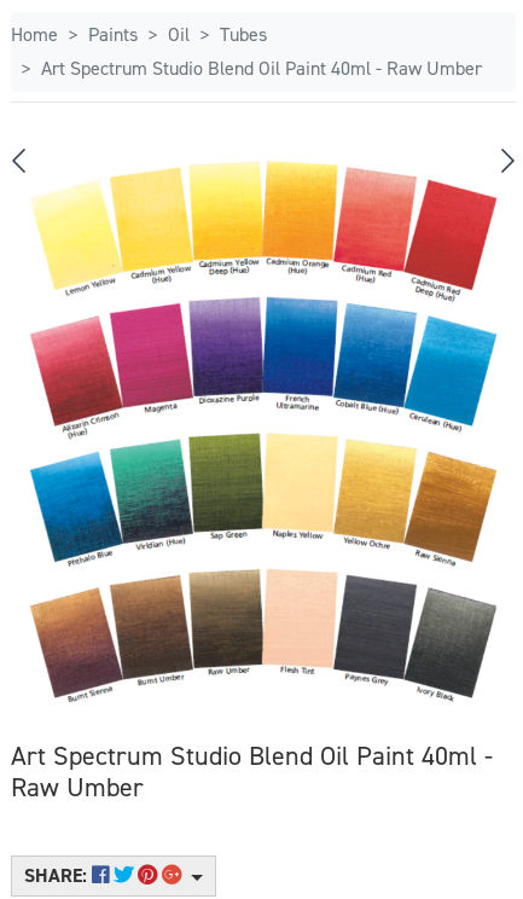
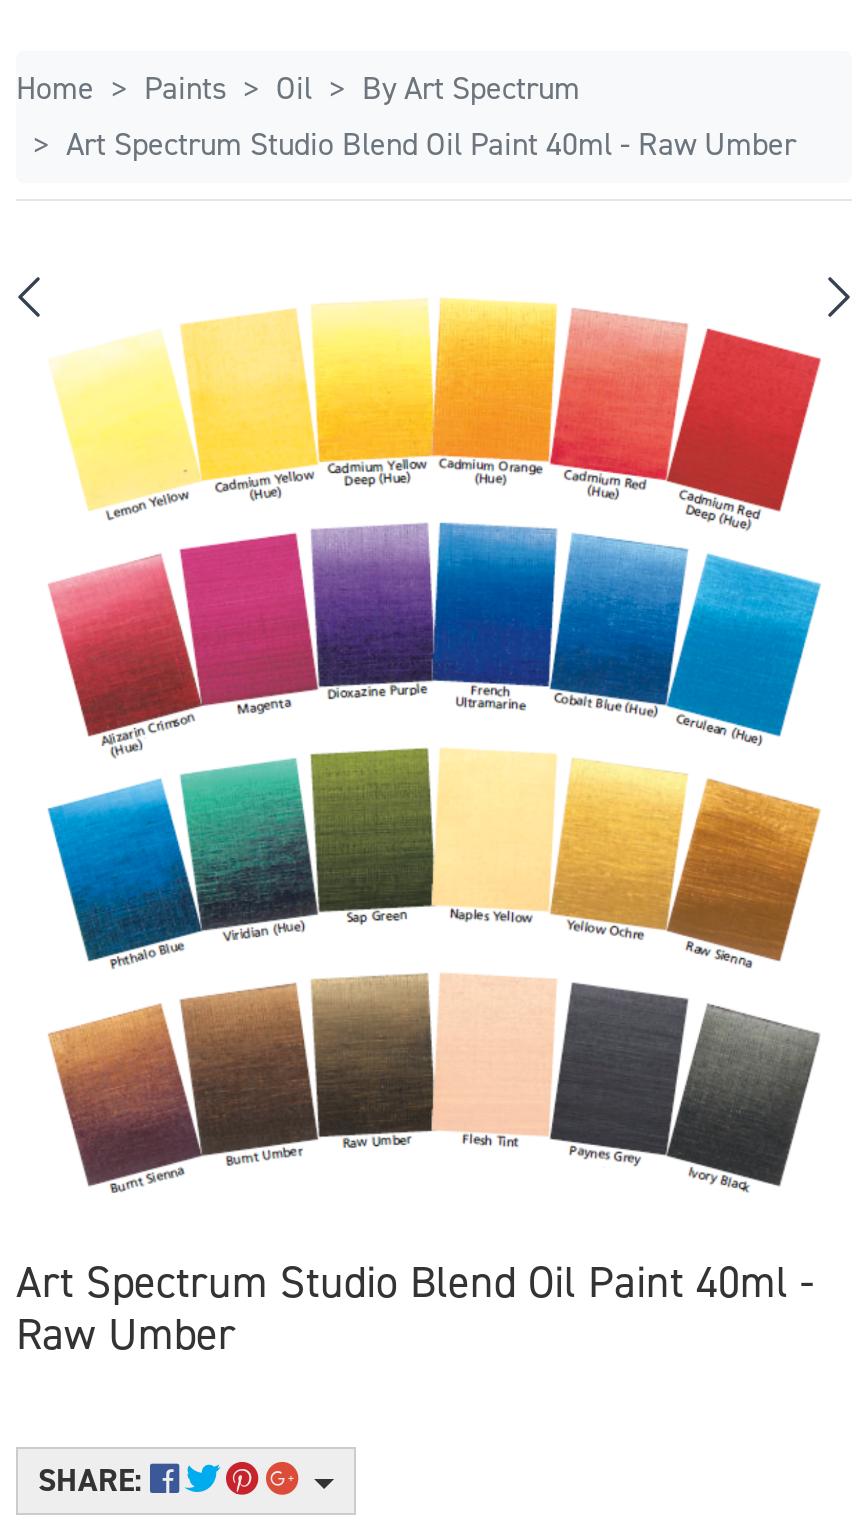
- Tubes
+ By Art Spectrum
